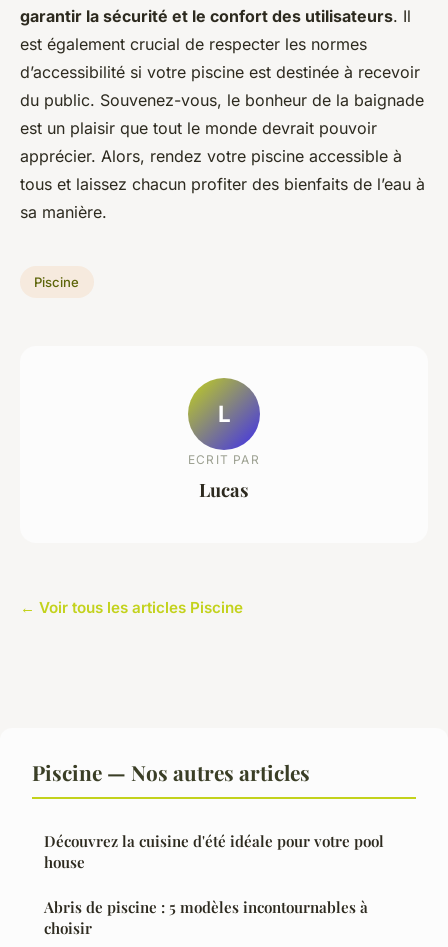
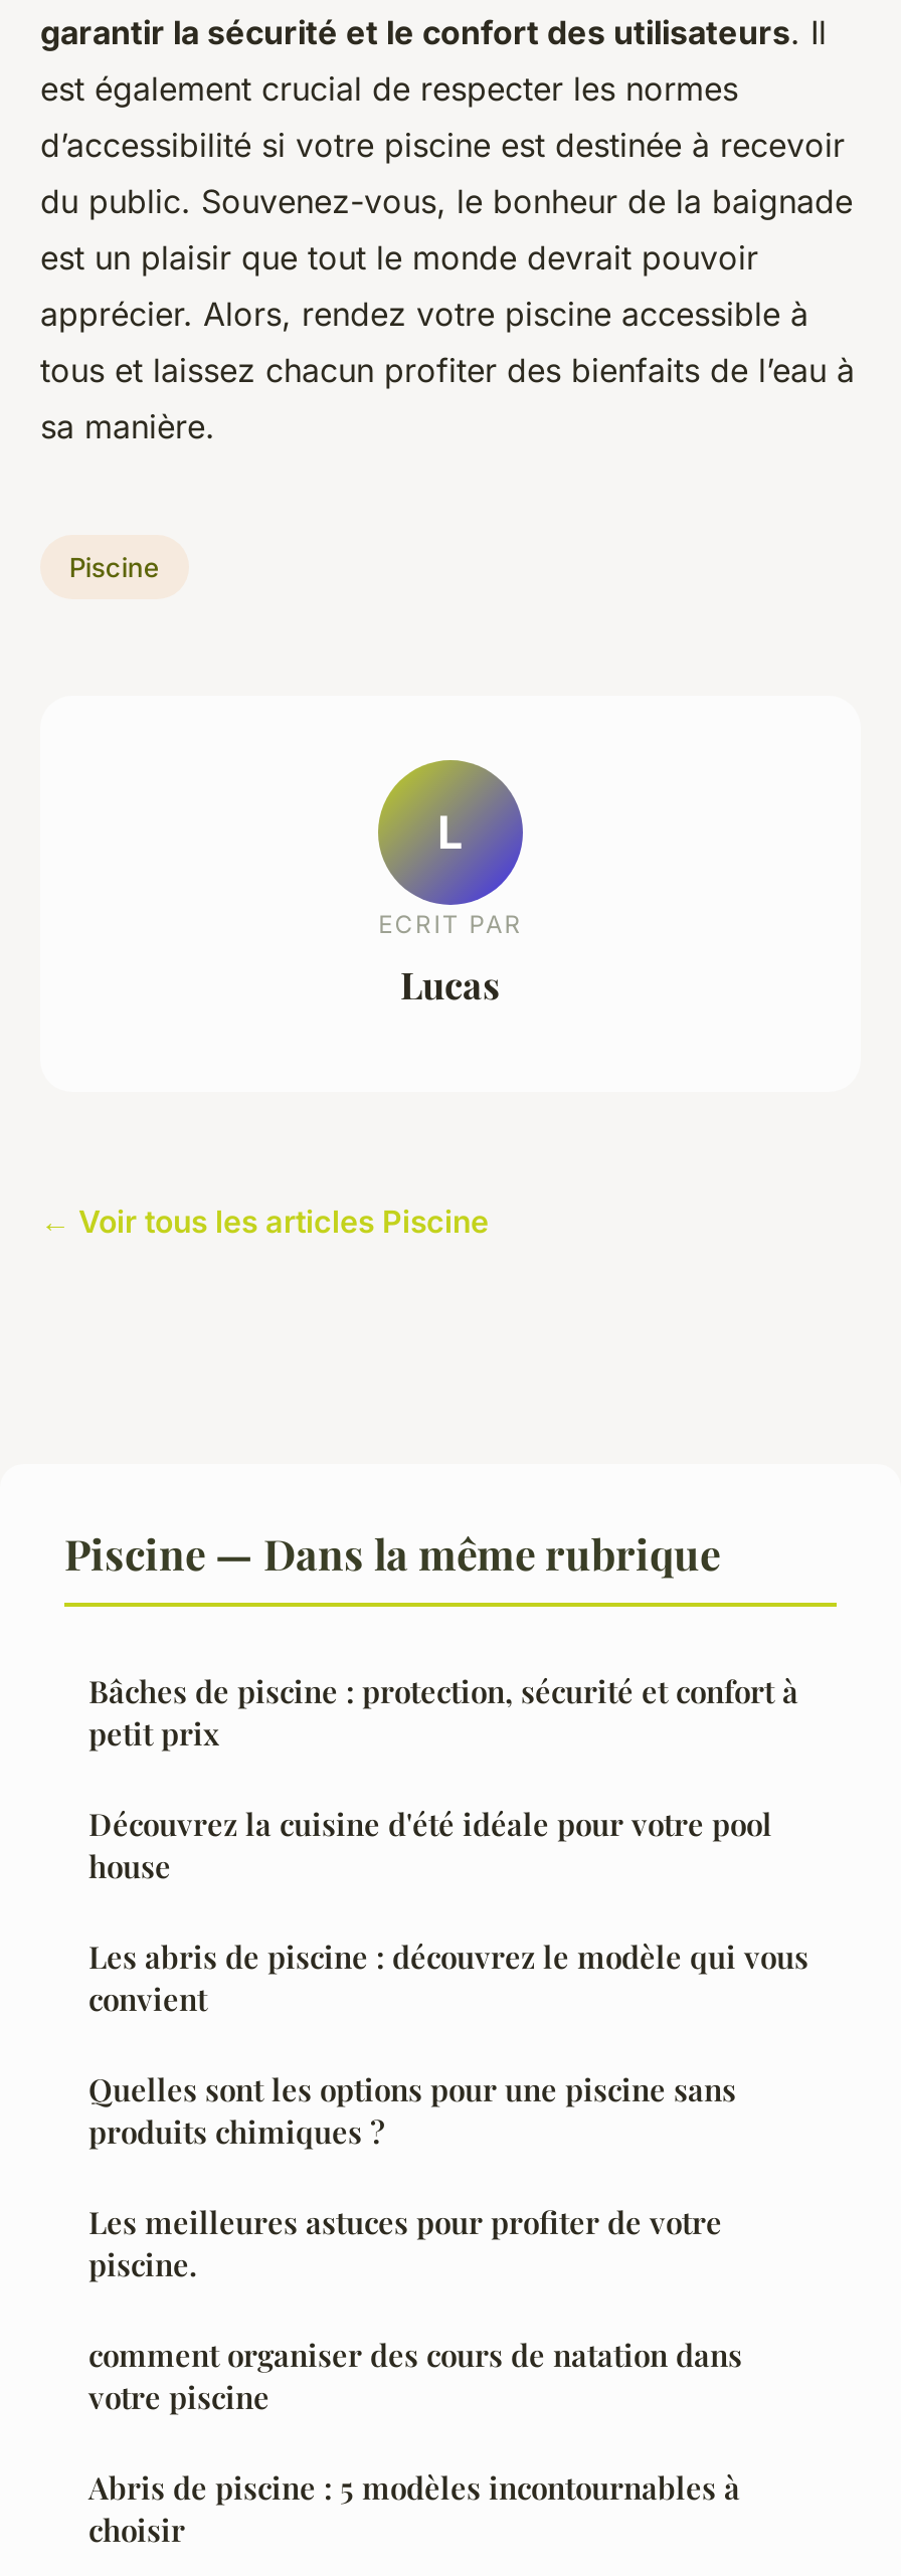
- Piscine — Nos autres articles
+ Piscine — Dans la même rubrique
+ Bâches de piscine : protection, sécurité et confort à
+ petit prix

+ Les abris de piscine : découvrez le modèle qui vous
+ convient
+ Quelles sont les options pour une piscine sans
+ produits chimiques ?
+ Les meilleures astuces pour profiter de votre
+ piscine.
+ comment organiser des cours de natation dans
+ votre piscine
